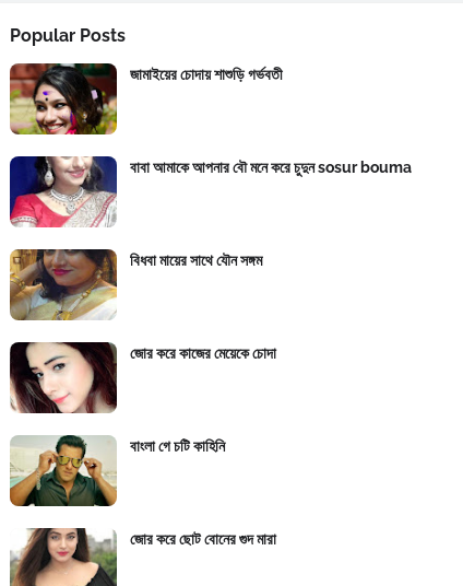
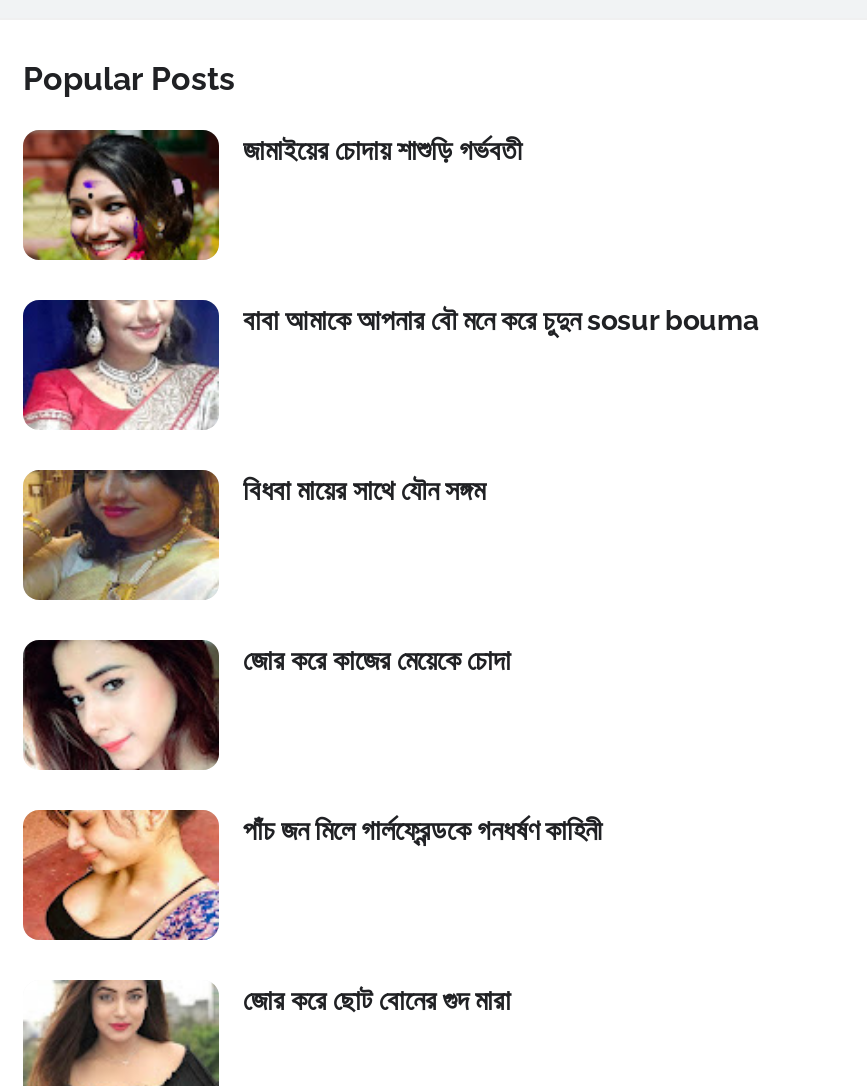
- [image]
- বাংলা গে চটি কাহিনি
+ [image]
+ পাঁচ জন মিলে গার্লফ্রেন্ডকে গনধর্ষণ কাহিনী
